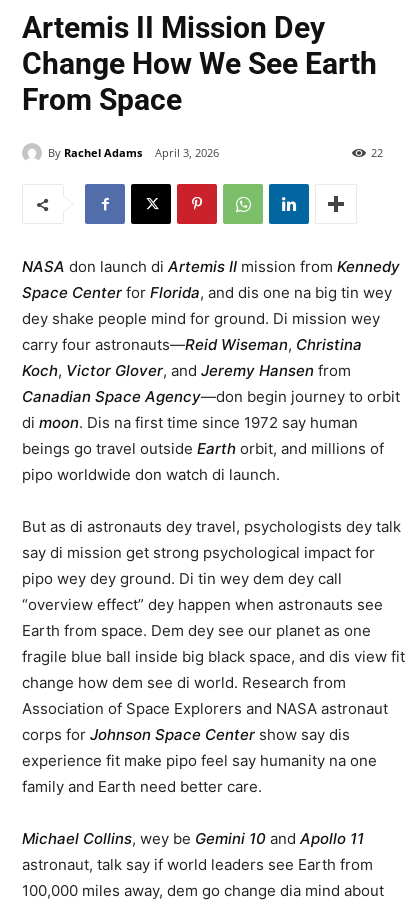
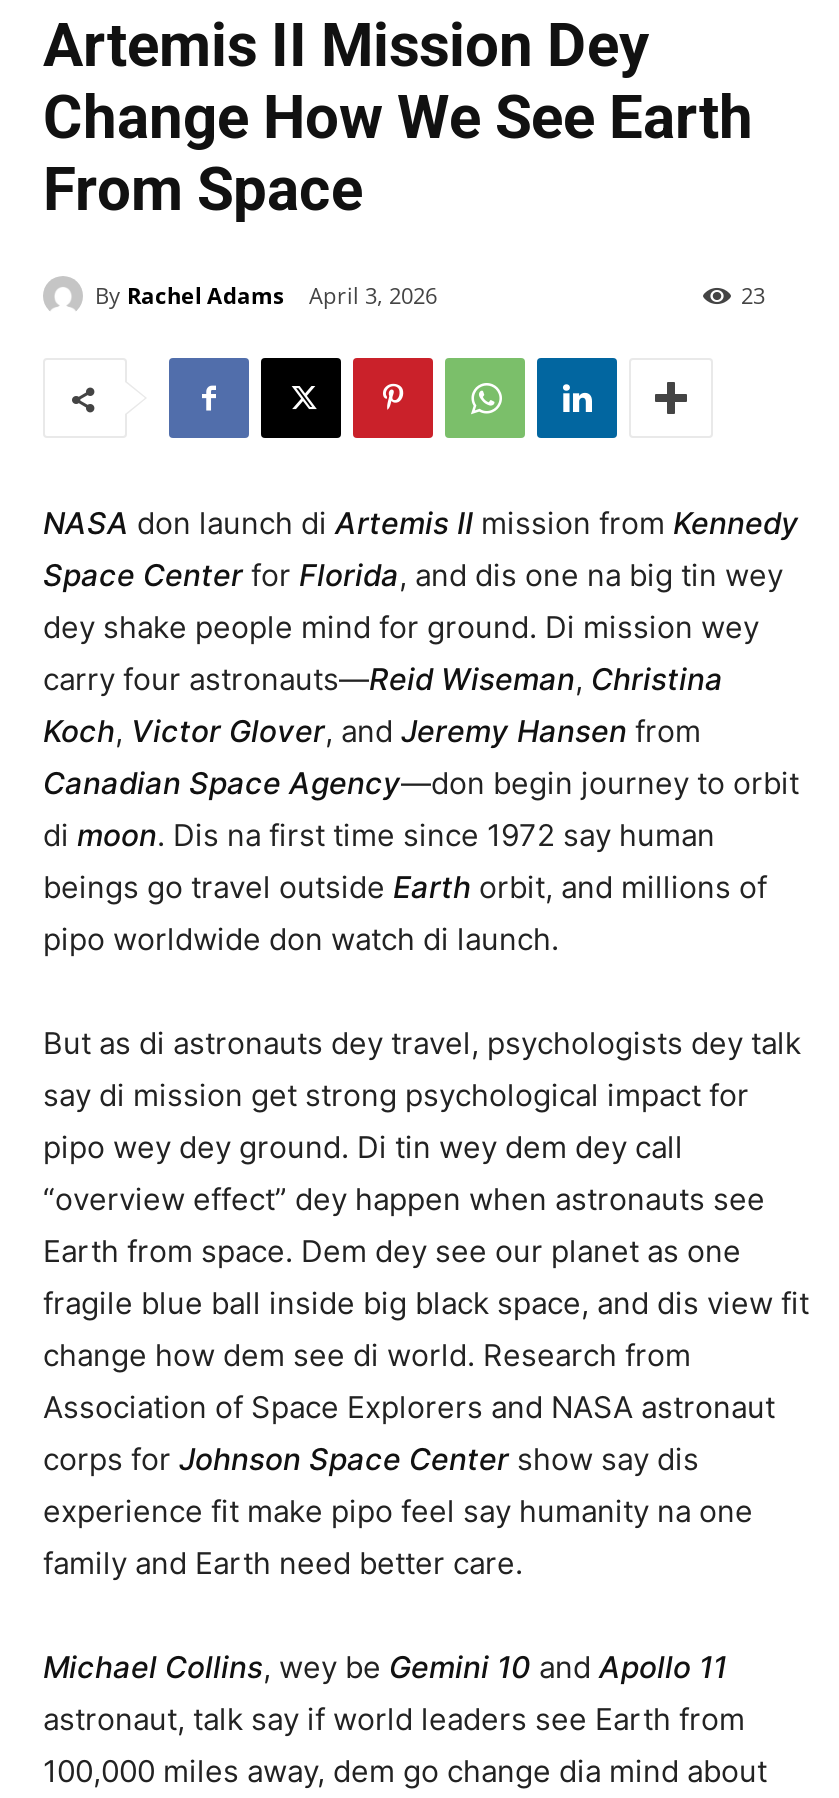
- 22
+ 23
